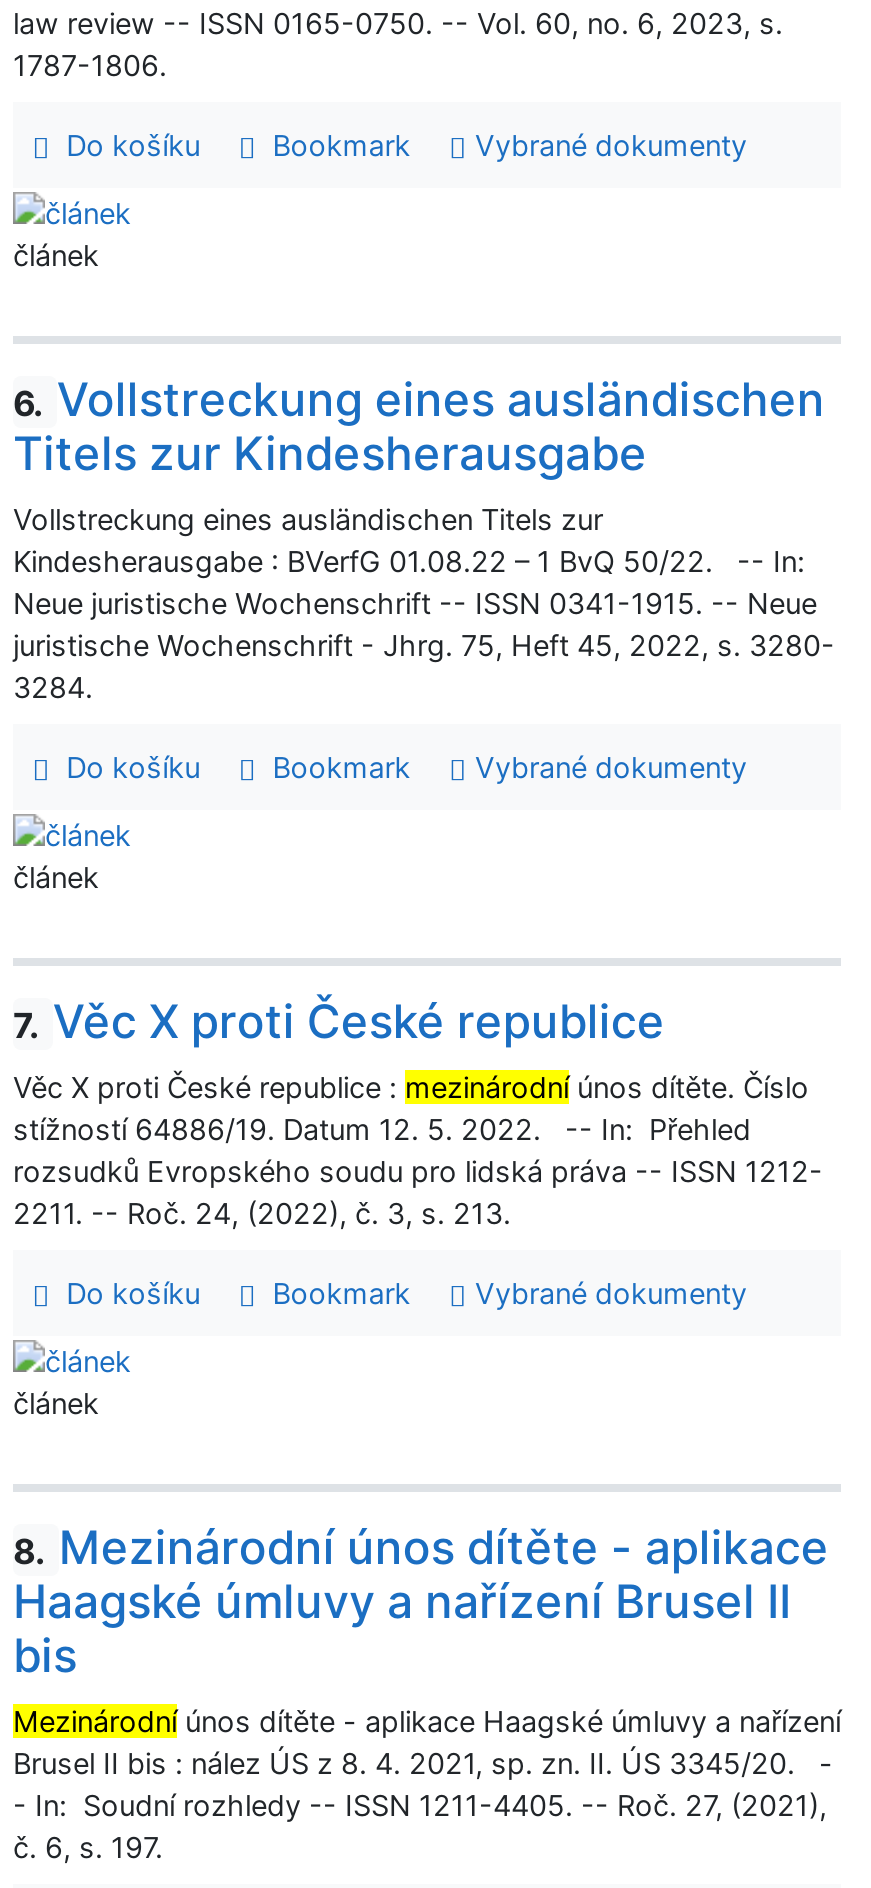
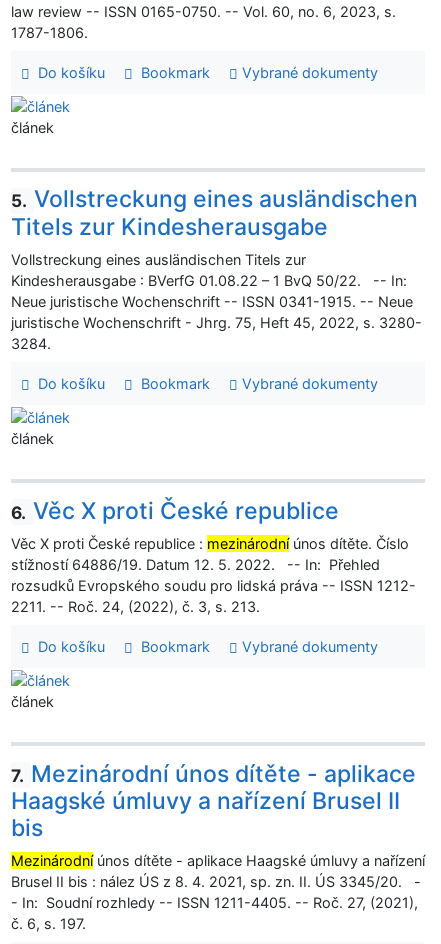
- 6. Vollstreckung eines ausländischen
+ 5. Vollstreckung eines ausländischen

- 7. Věc X proti České republice
+ 6. Věc X proti České republice

- 8. Mezinárodní únos dítěte - aplikace
+ 7. Mezinárodní únos dítěte - aplikace
